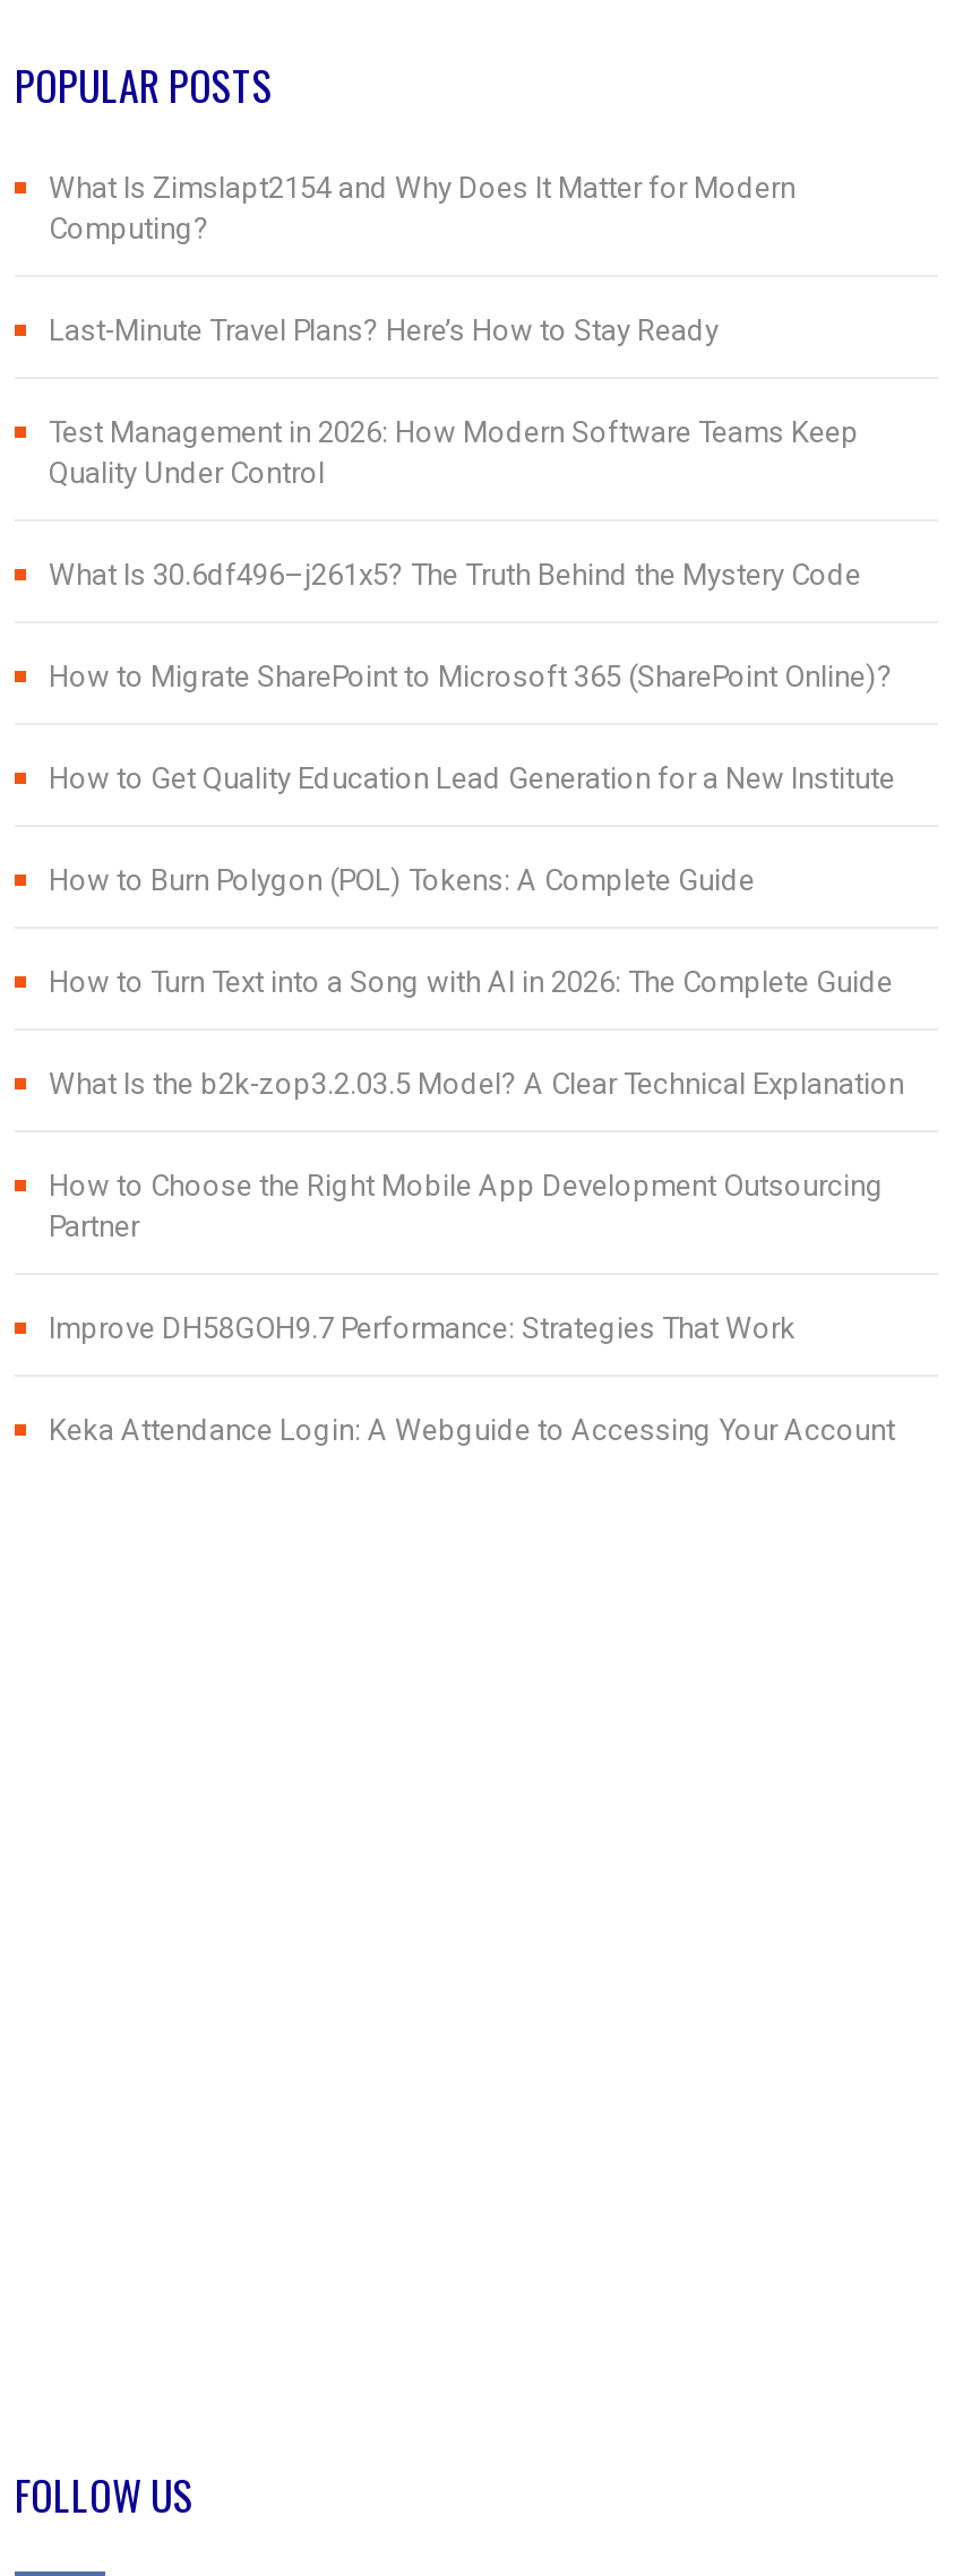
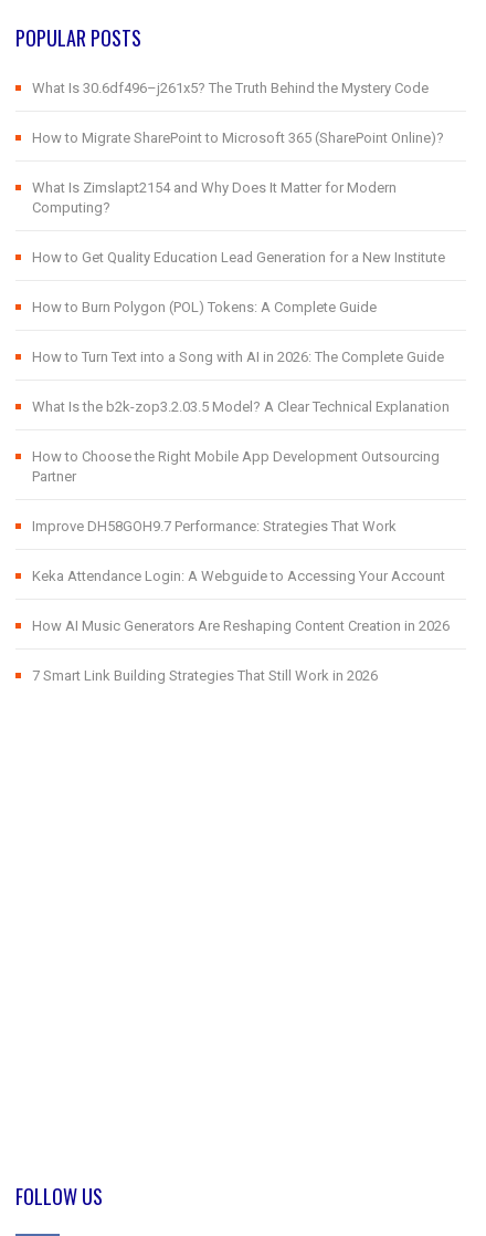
moved down: What Is Zimslapt2154 and Why Does It Matter for Modern | Computing?

- Last-Minute Travel Plans? Here’s How to Stay Ready
- Test Management in 2026: How Modern Software Teams Keep
- Quality Under Control

moved up: What Is 30.6df496–j261x5? The Truth Behind the Mystery Code | How to Migrate SharePoint to Microsoft 365 (SharePoint Online)?

moved up: How to Get Quality Education Lead Generation for a New Institute | How to Burn Polygon (POL) Tokens: A Complete Guide | How to Turn Text into a Song with AI in 2026: The Complete Guide | What Is the b2k-zop3.2.03.5 Model? A Clear Technical Explanation | How to Choose the Right Mobile App Development Outsourcing | Partner | Improve DH58GOH9.7 Performance: Strategies That Work | Keka Attendance Login: A Webguide to Accessing Your Account

+ How AI Music Generators Are Reshaping Content Creation in 2026
+ 7 Smart Link Building Strategies That Still Work in 2026
